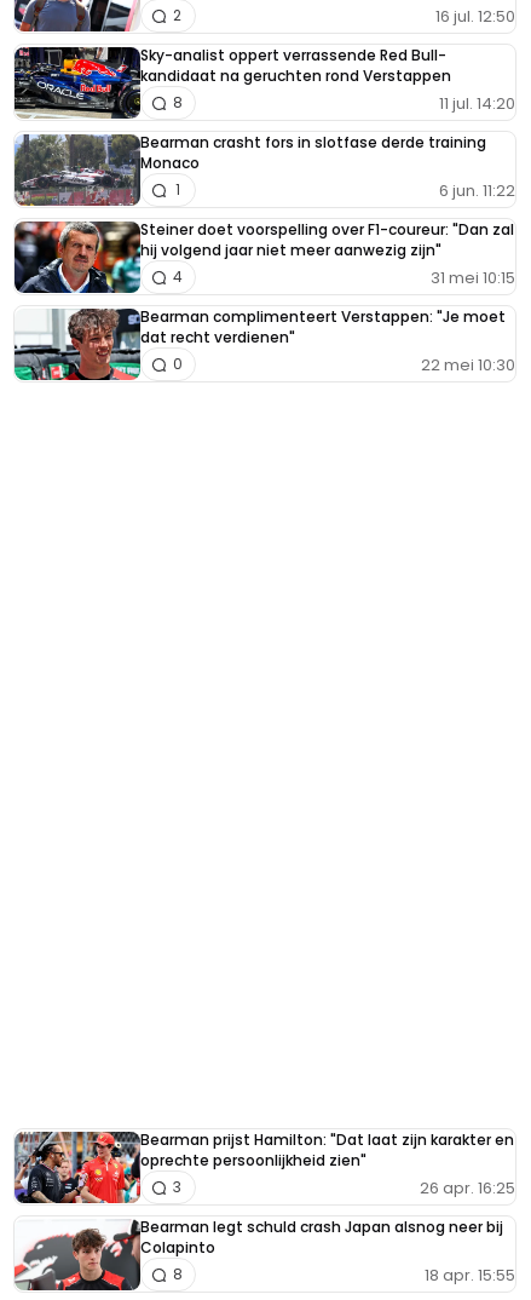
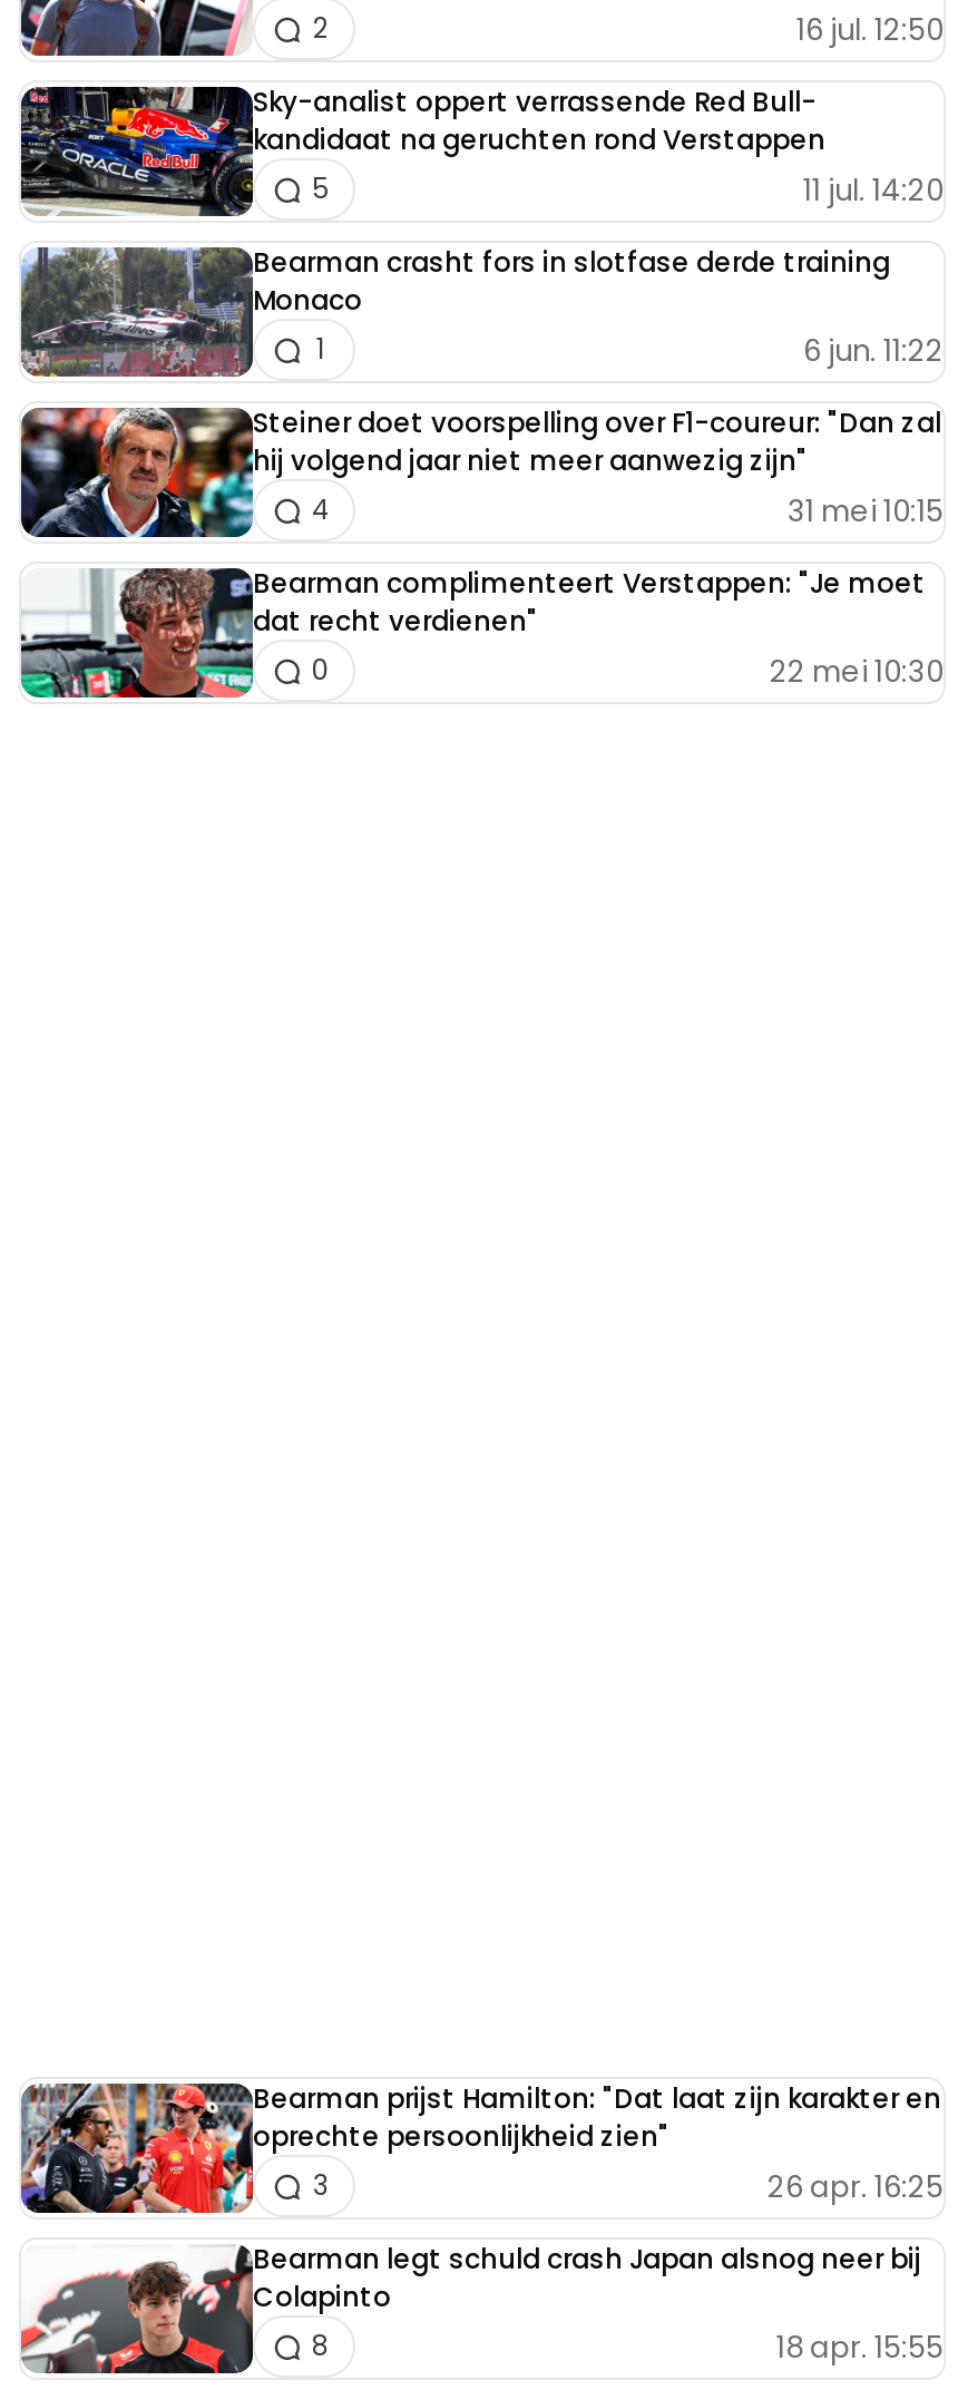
- 8
+ 5
